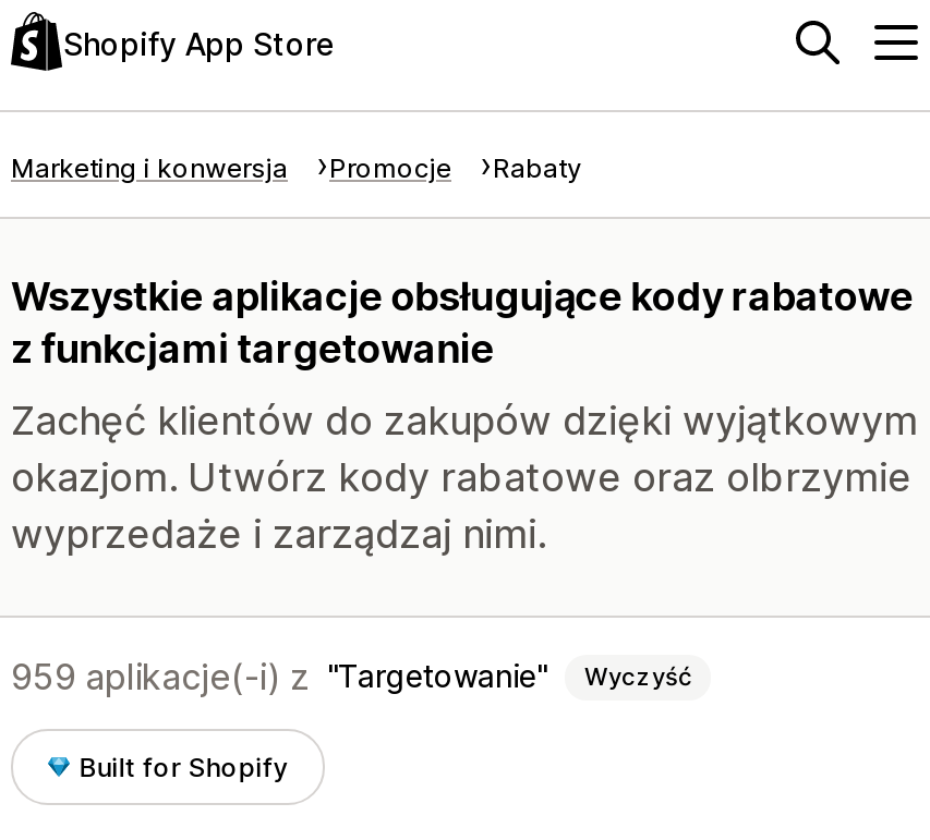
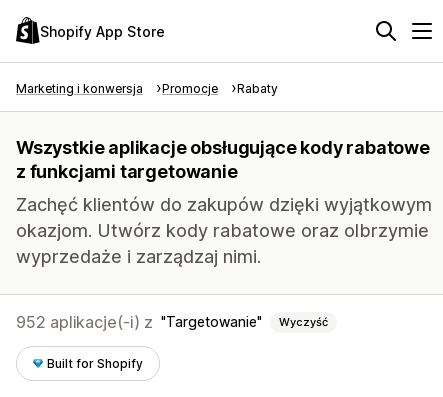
- 959 aplikacje(-i) z Targetowanie Wyczyść
+ 952 aplikacje(-i) z Targetowanie Wyczyść
